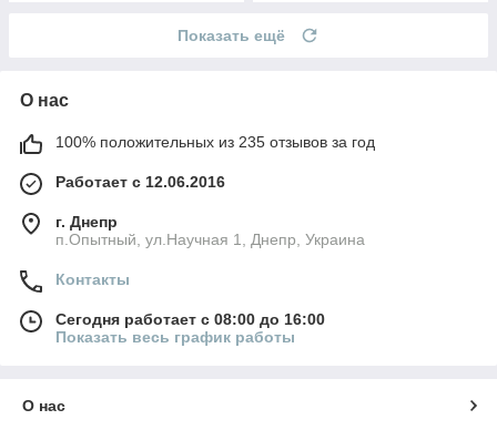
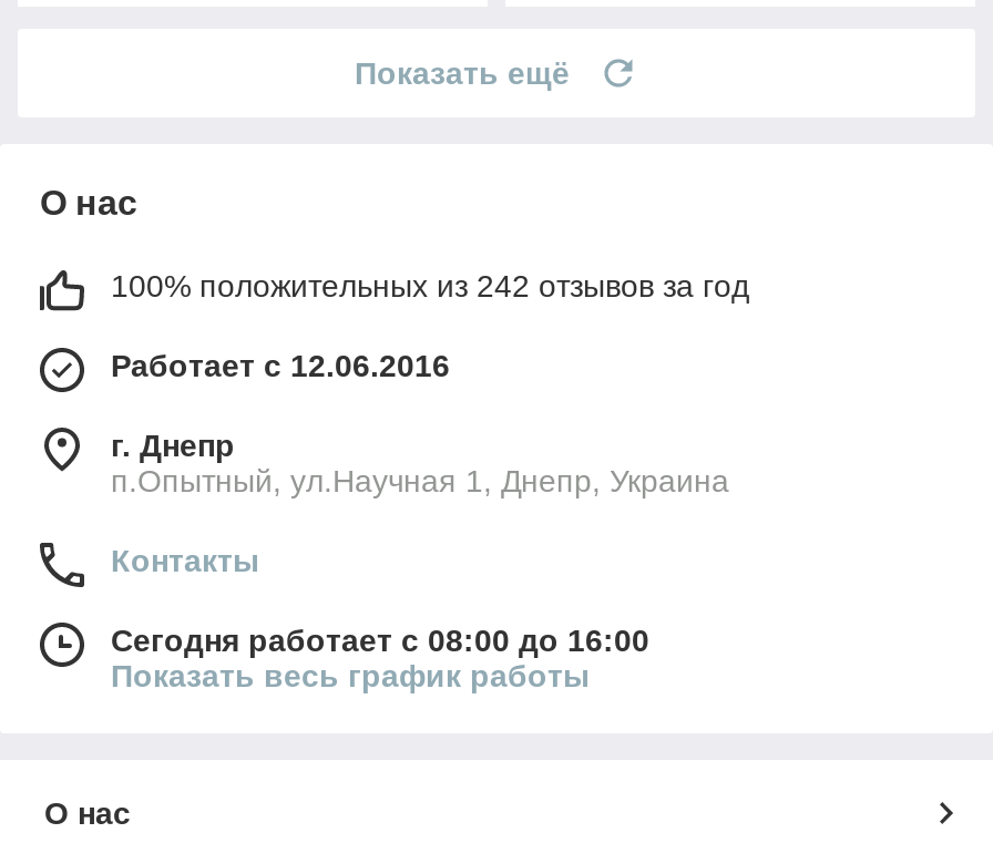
- 100% положительных из 235 отзывов за год
+ 100% положительных из 242 отзывов за год
